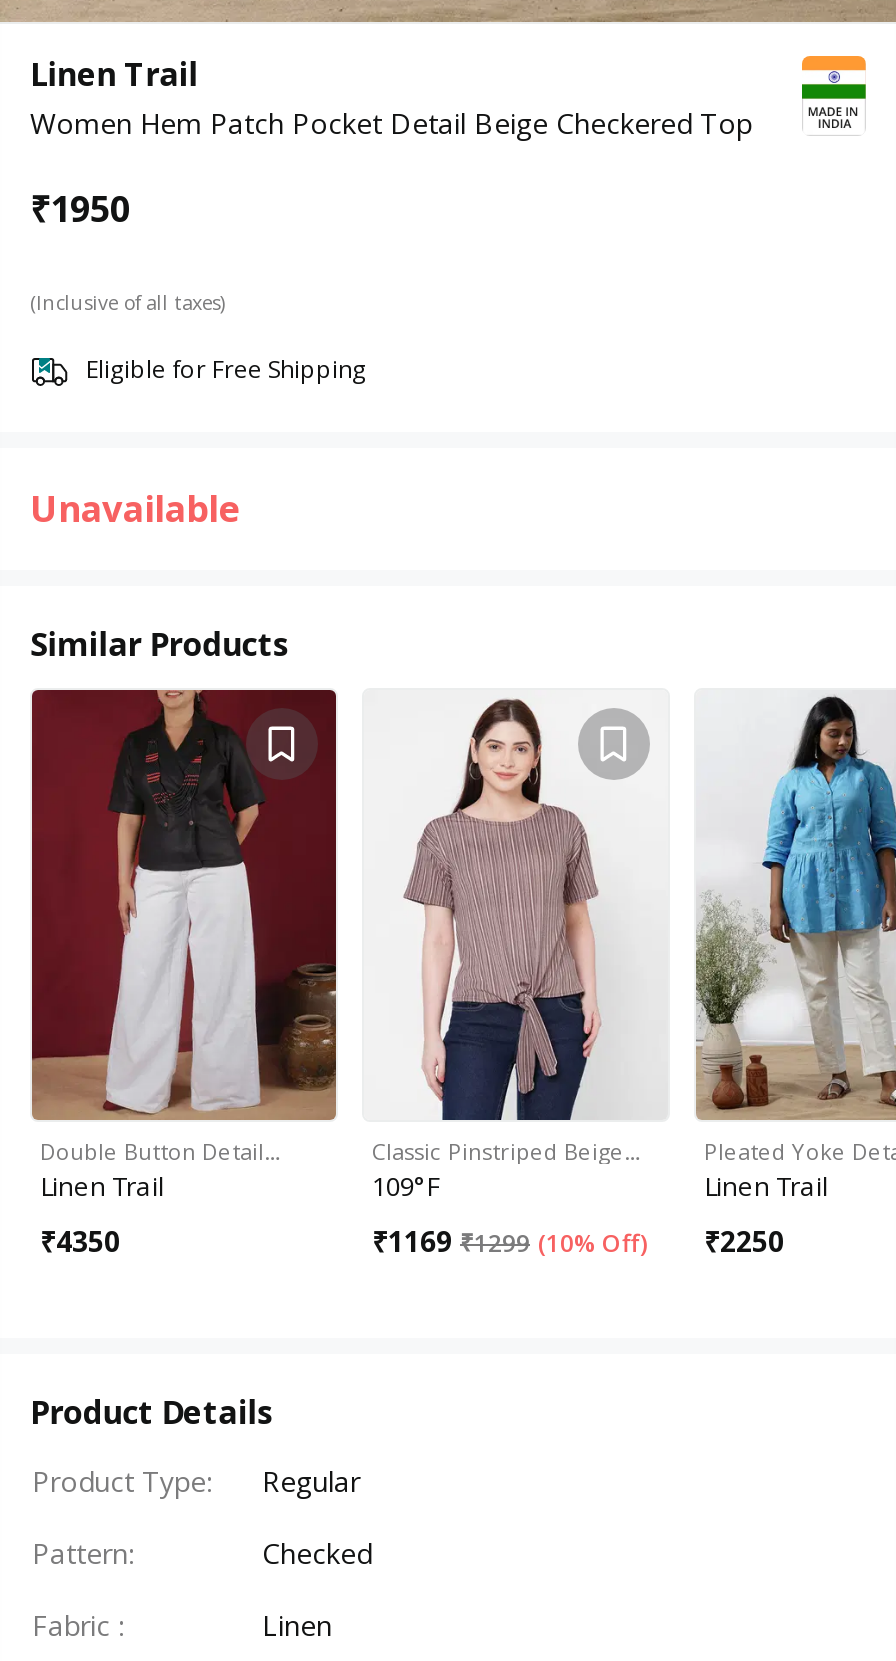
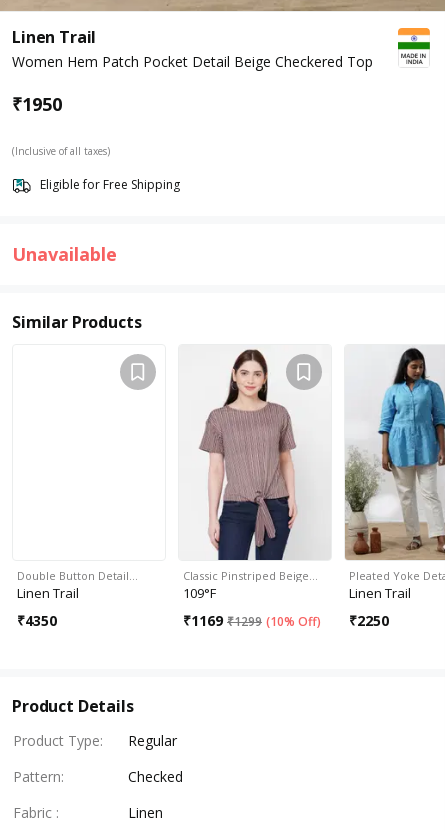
- [image]
